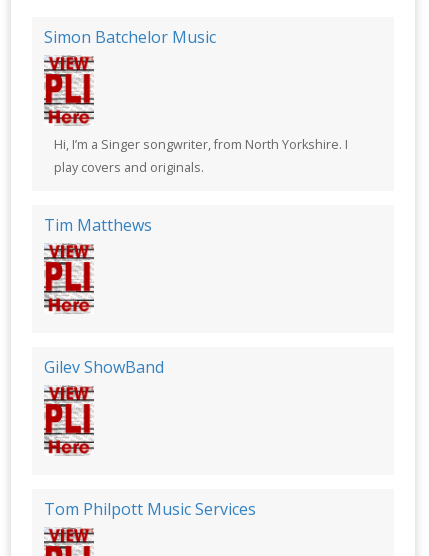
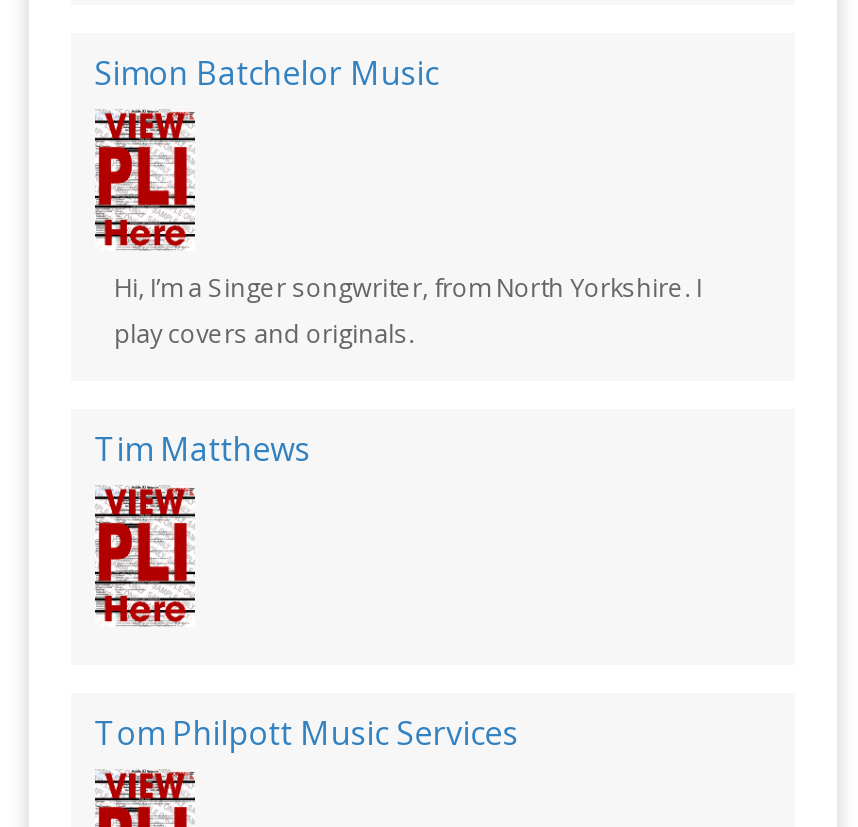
- Gilev ShowBand
